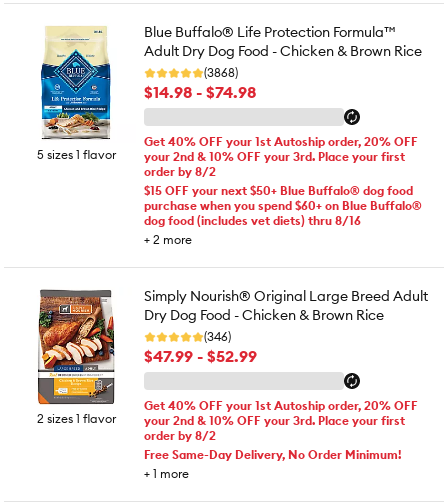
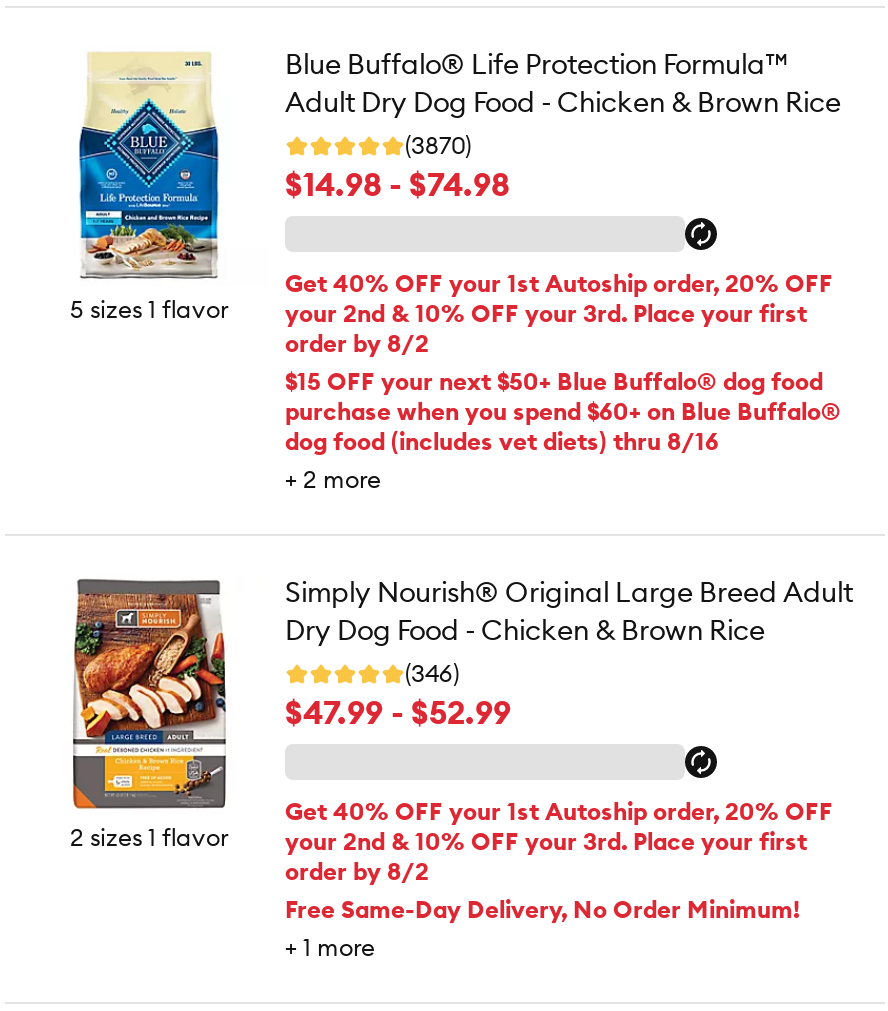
- (3868)
+ (3870)
